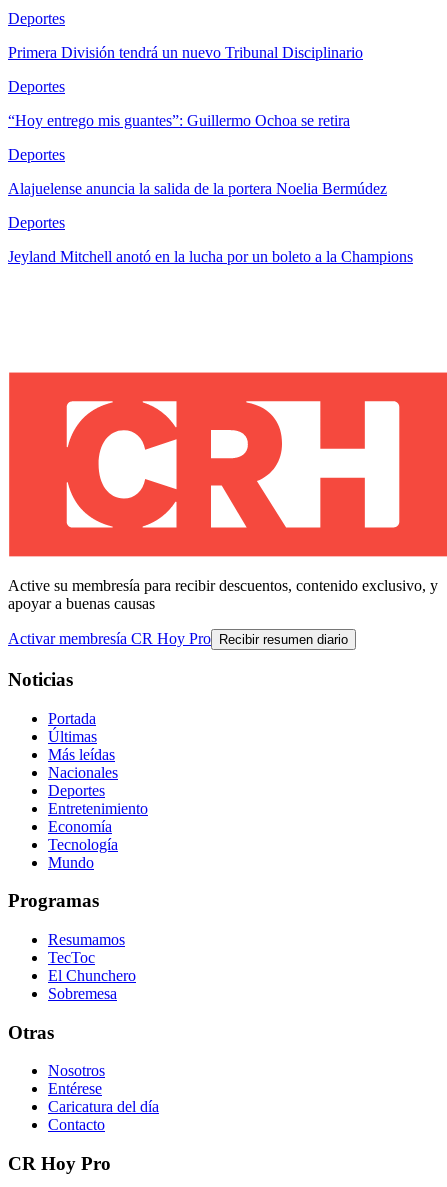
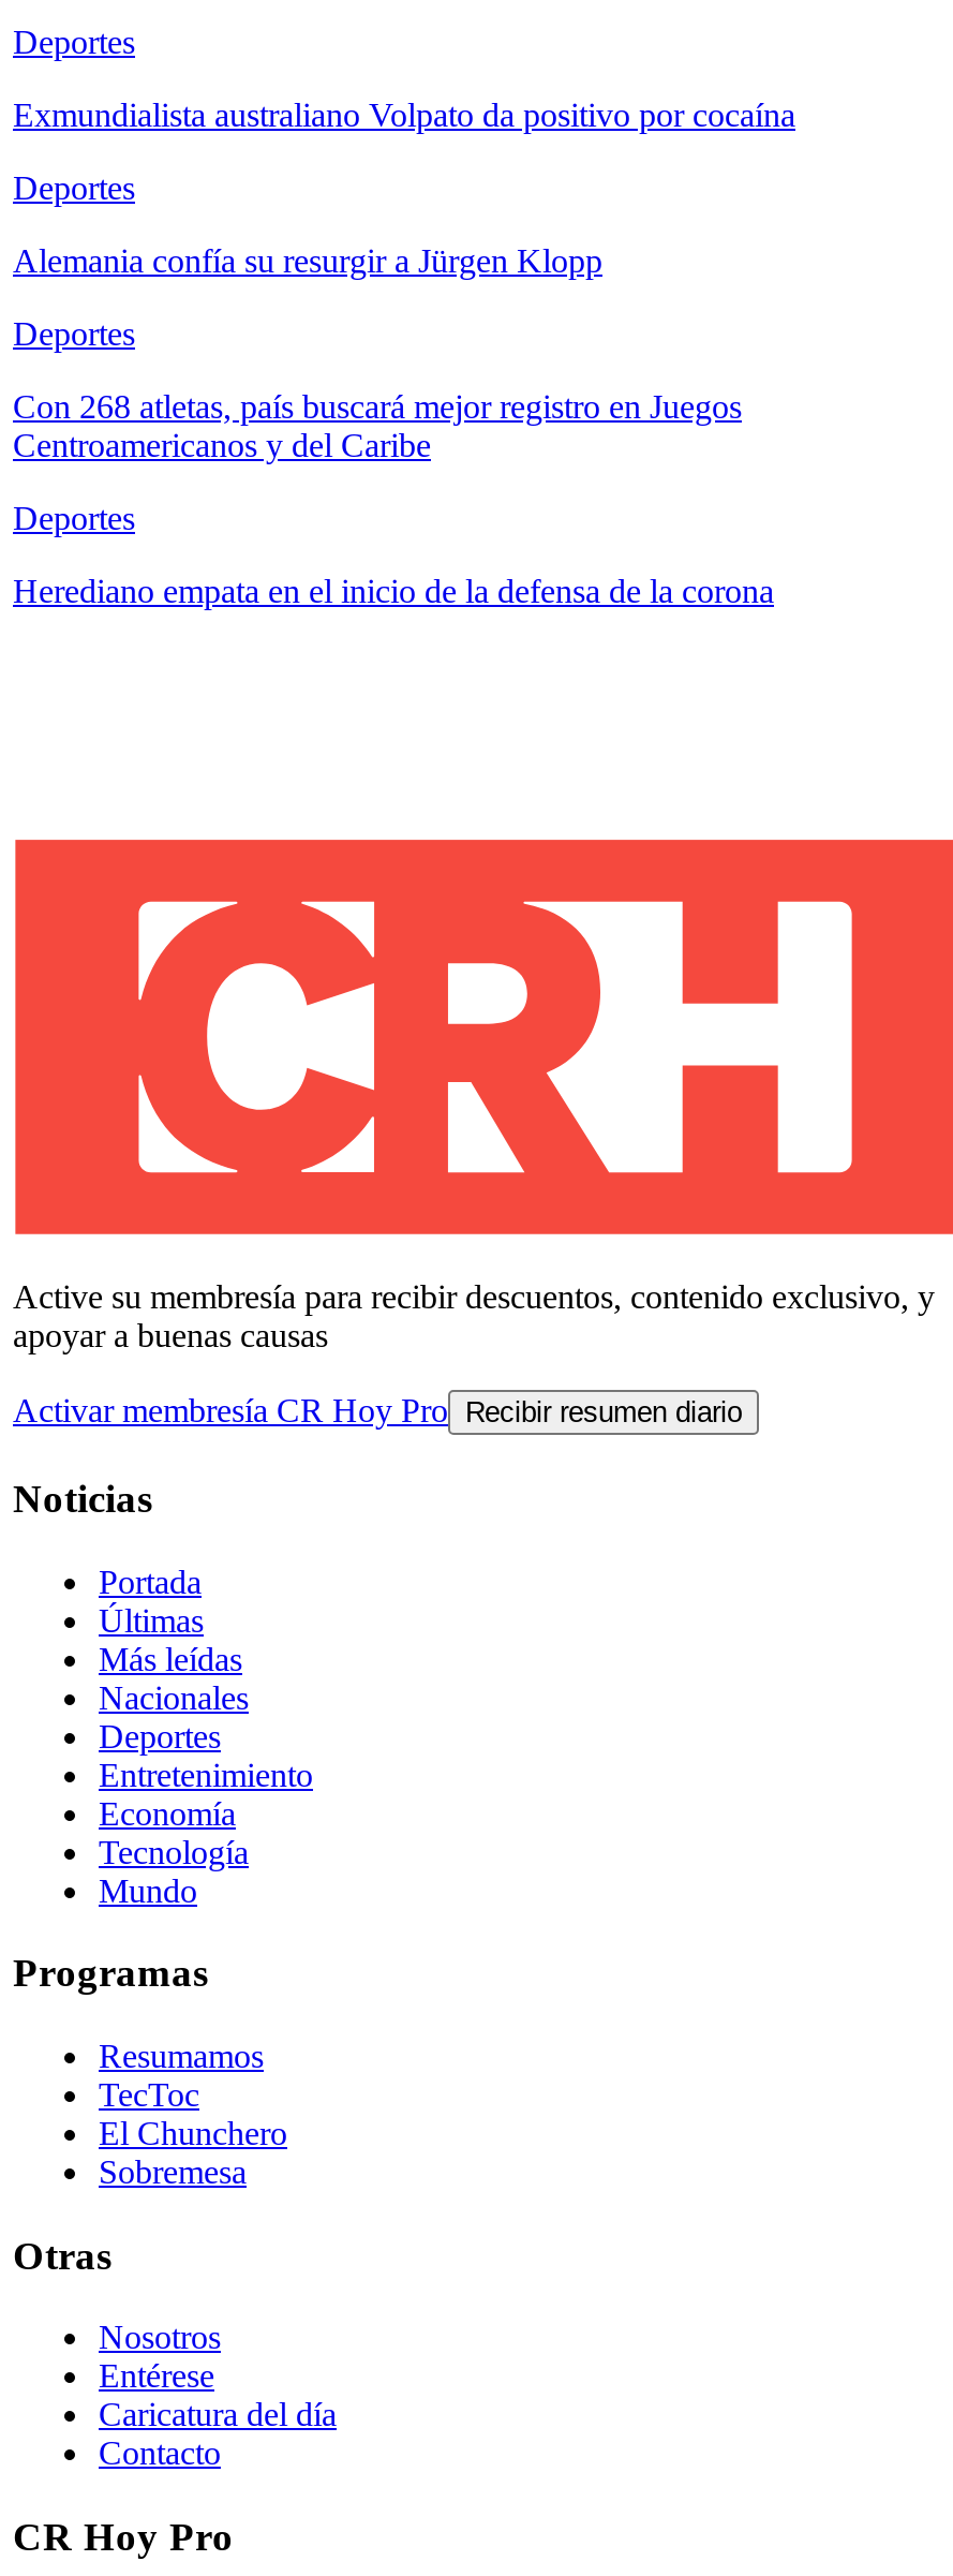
- Primera División tendrá un nuevo Tribunal Disciplinario
+ Exmundialista australiano Volpato da positivo por cocaína

- “Hoy entrego mis guantes”: Guillermo Ochoa se retira
+ Alemania confía su resurgir a Jürgen Klopp

- Alajuelense anuncia la salida de la portera Noelia Bermúdez
+ Con 268 atletas, país buscará mejor registro en Juegos
+ Centroamericanos y del Caribe

- Jeyland Mitchell anotó en la lucha por un boleto a la Champions
+ Herediano empata en el inicio de la defensa de la corona
